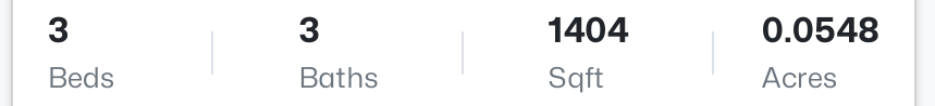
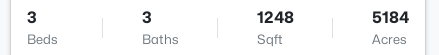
- 1404
+ 1248

- 0.0548
+ 5184
